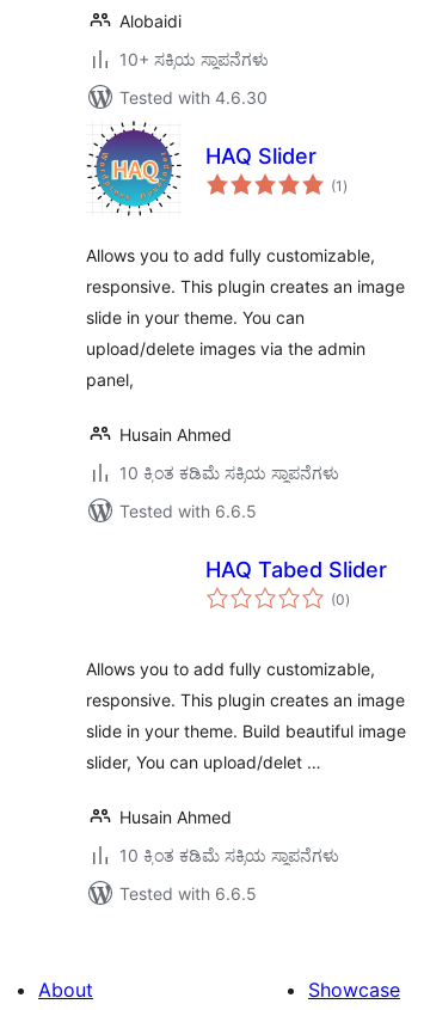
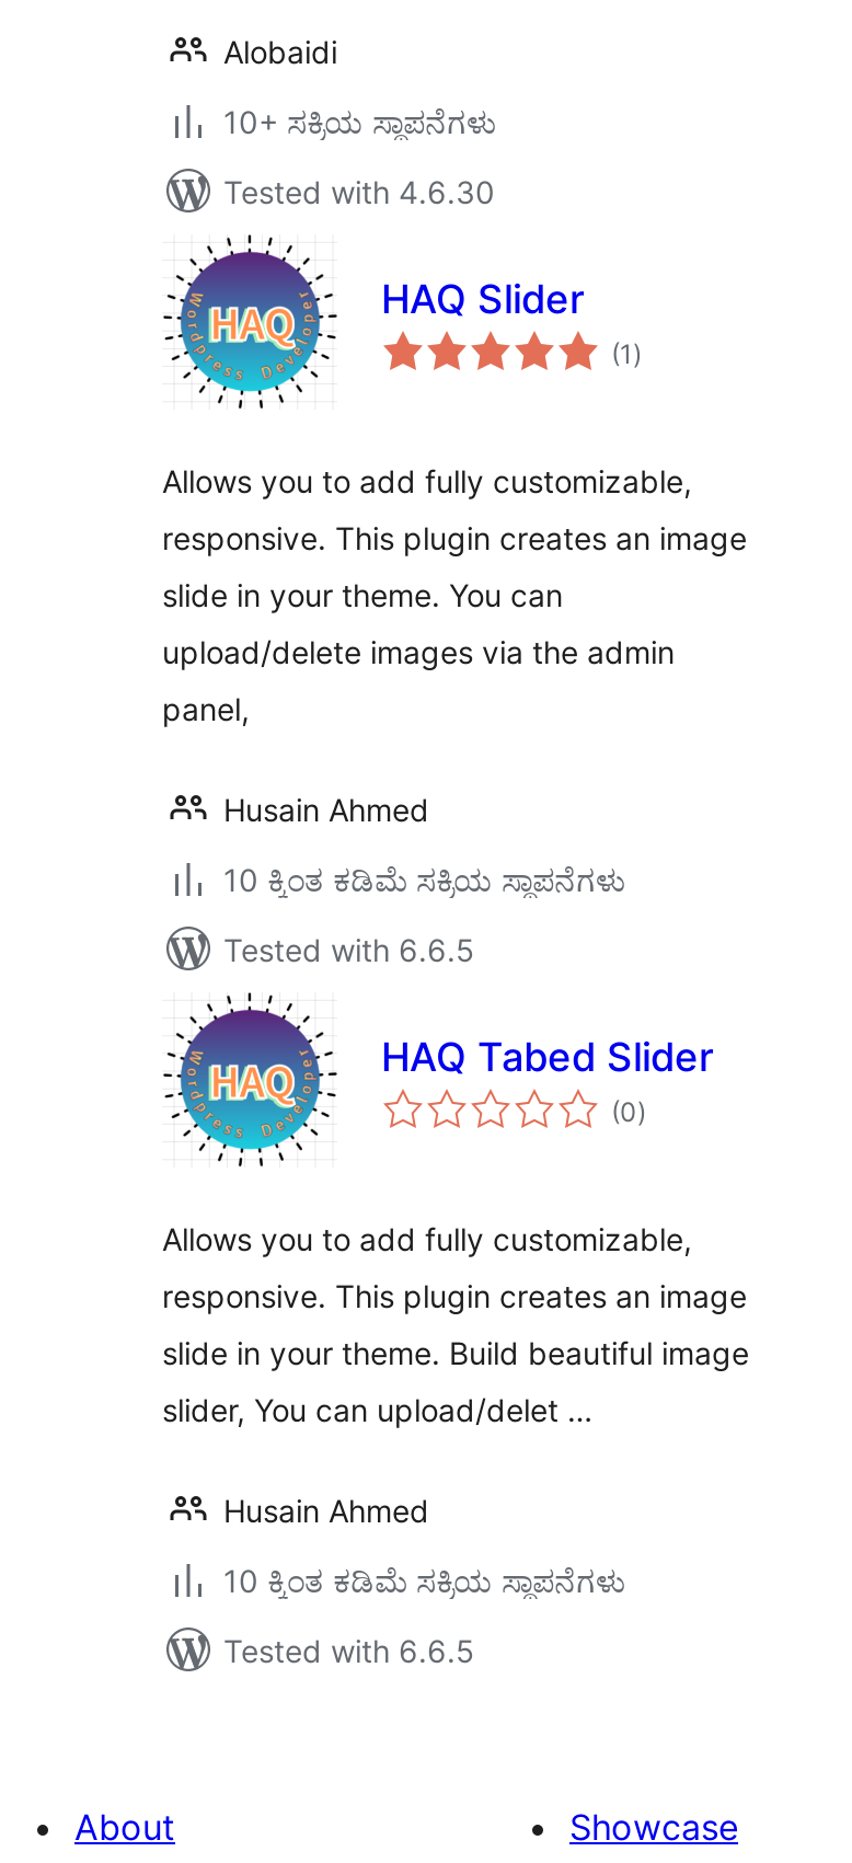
+ [image]
